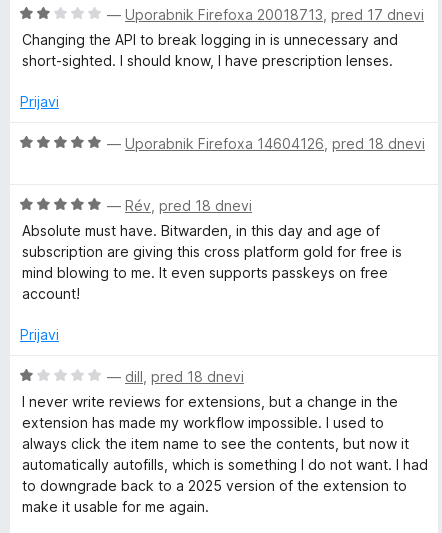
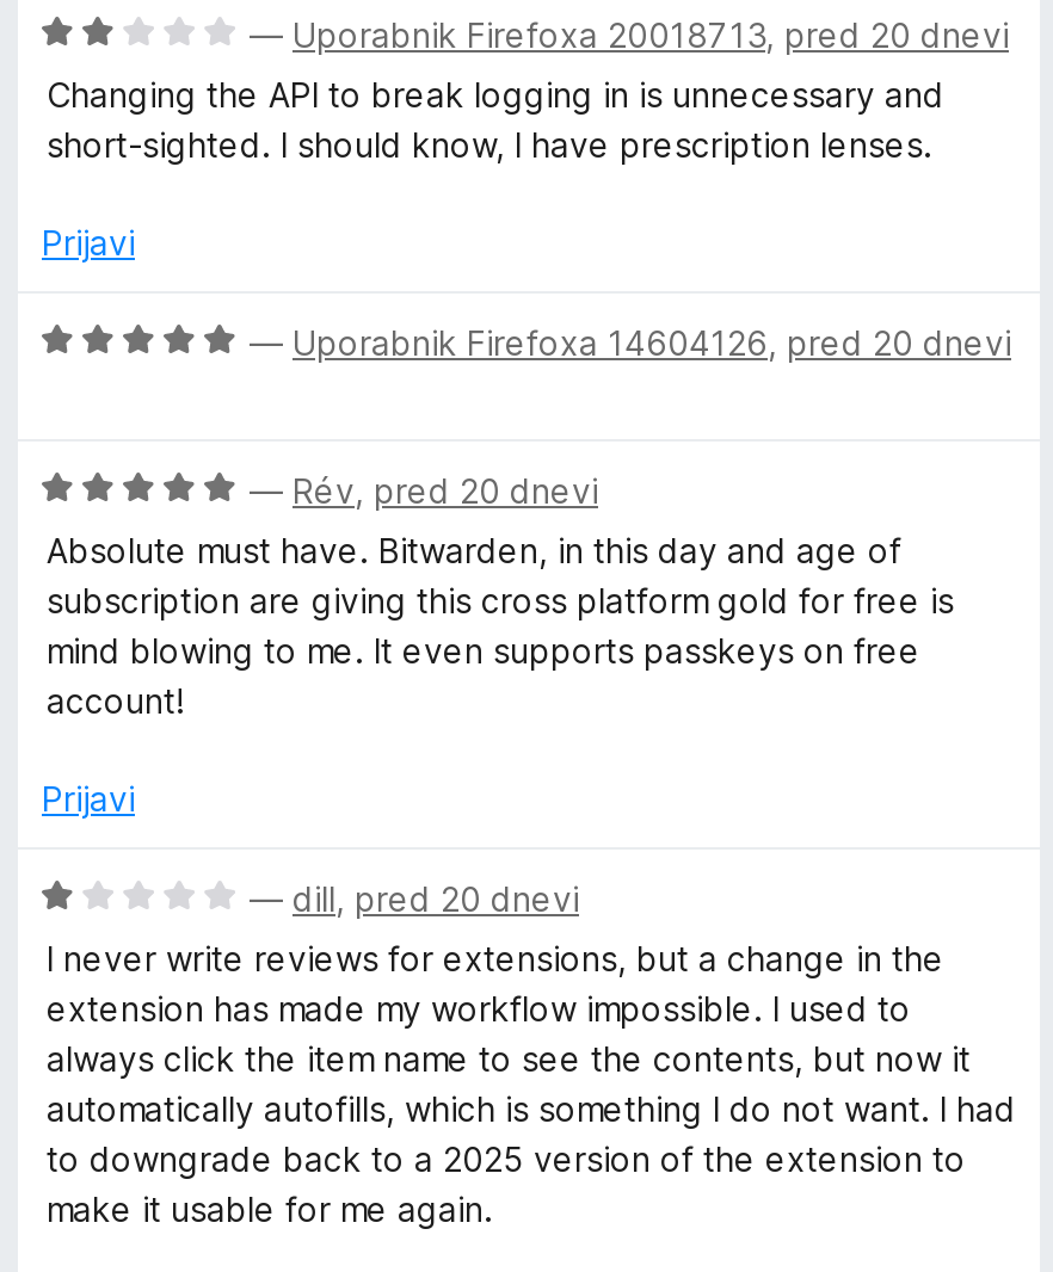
- — Uporabnik Firefoxa 20018713, pred 17 dnevi
+ — Uporabnik Firefoxa 20018713, pred 20 dnevi

- — Uporabnik Firefoxa 14604126, pred 18 dnevi
+ — Uporabnik Firefoxa 14604126, pred 20 dnevi

- — Rév, pred 18 dnevi
+ — Rév, pred 20 dnevi

- — dill, pred 18 dnevi
+ — dill, pred 20 dnevi
